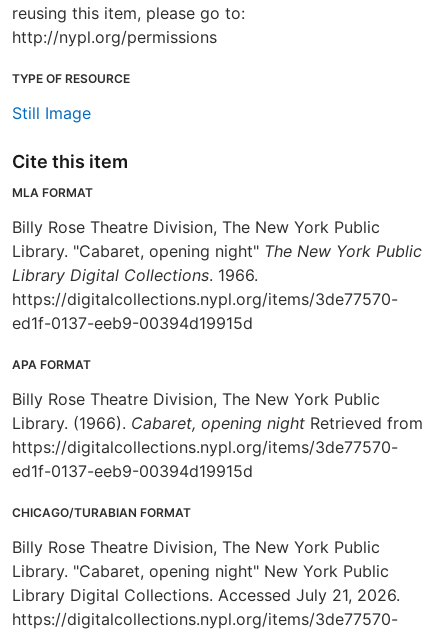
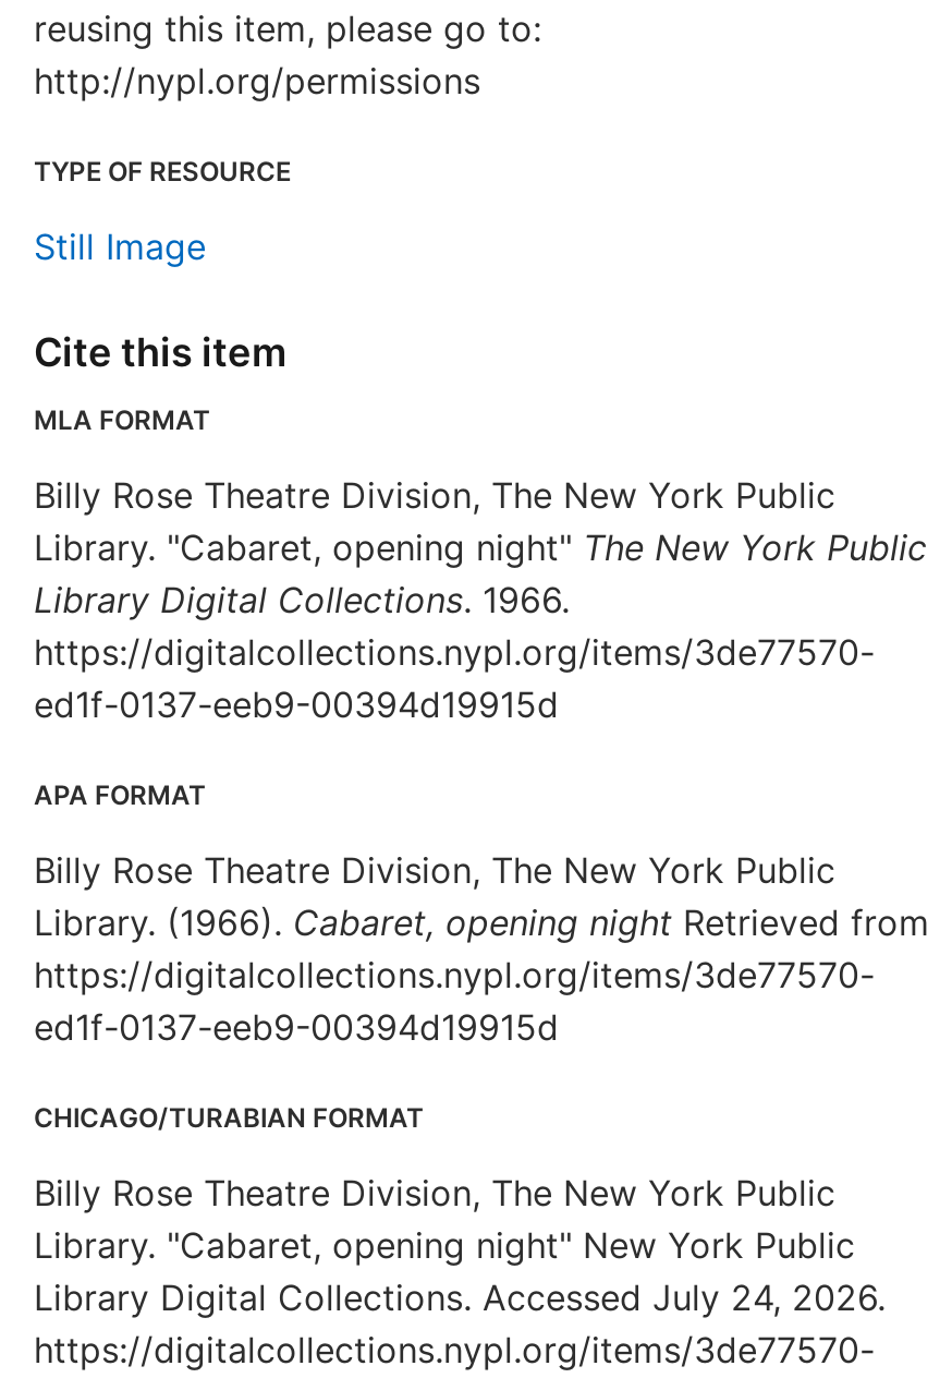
- Library Digital Collections. Accessed July 21, 2026.
+ Library Digital Collections. Accessed July 24, 2026.
